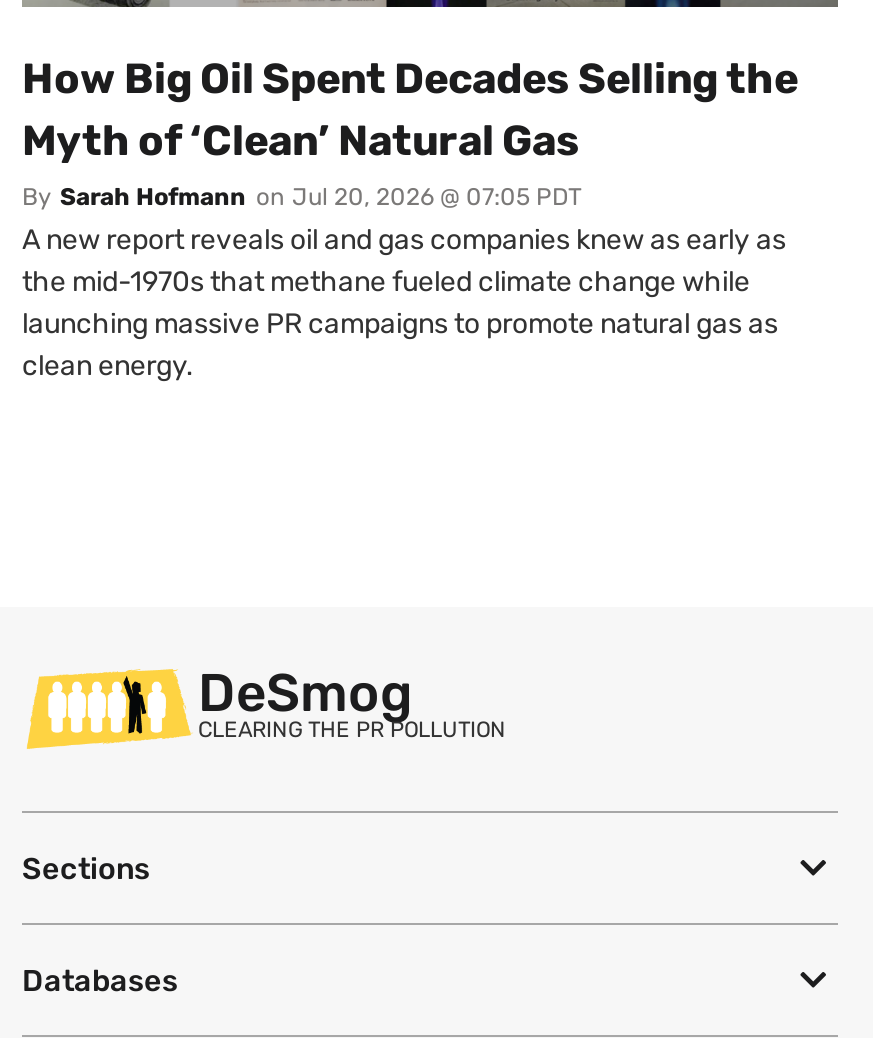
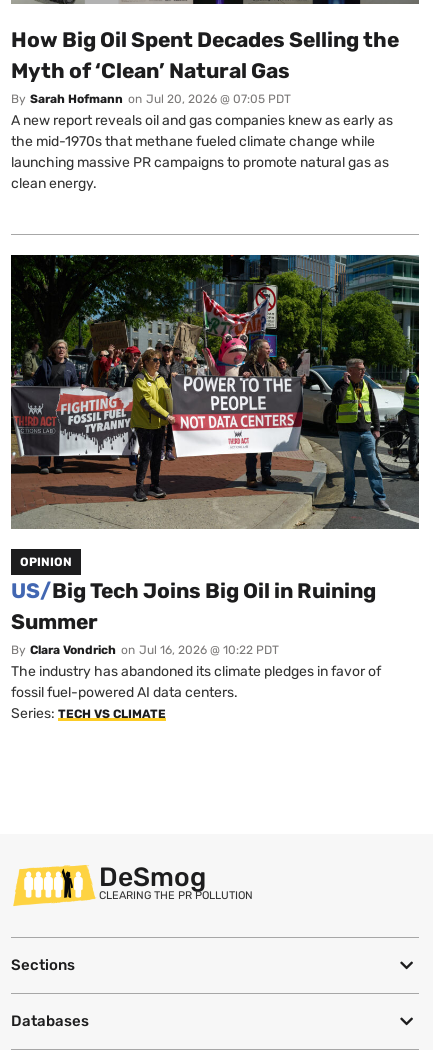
+ [image]
+ OPINION
+ US/Big Tech Joins Big Oil in Ruining
+ Summer
+ By Clara Vondrich on Jul 16, 2026 @ 10:22 PDT
+ The industry has abandoned its climate pledges in favor of
+ fossil fuel-powered AI data centers.
+ Series: TECH VS CLIMATE
